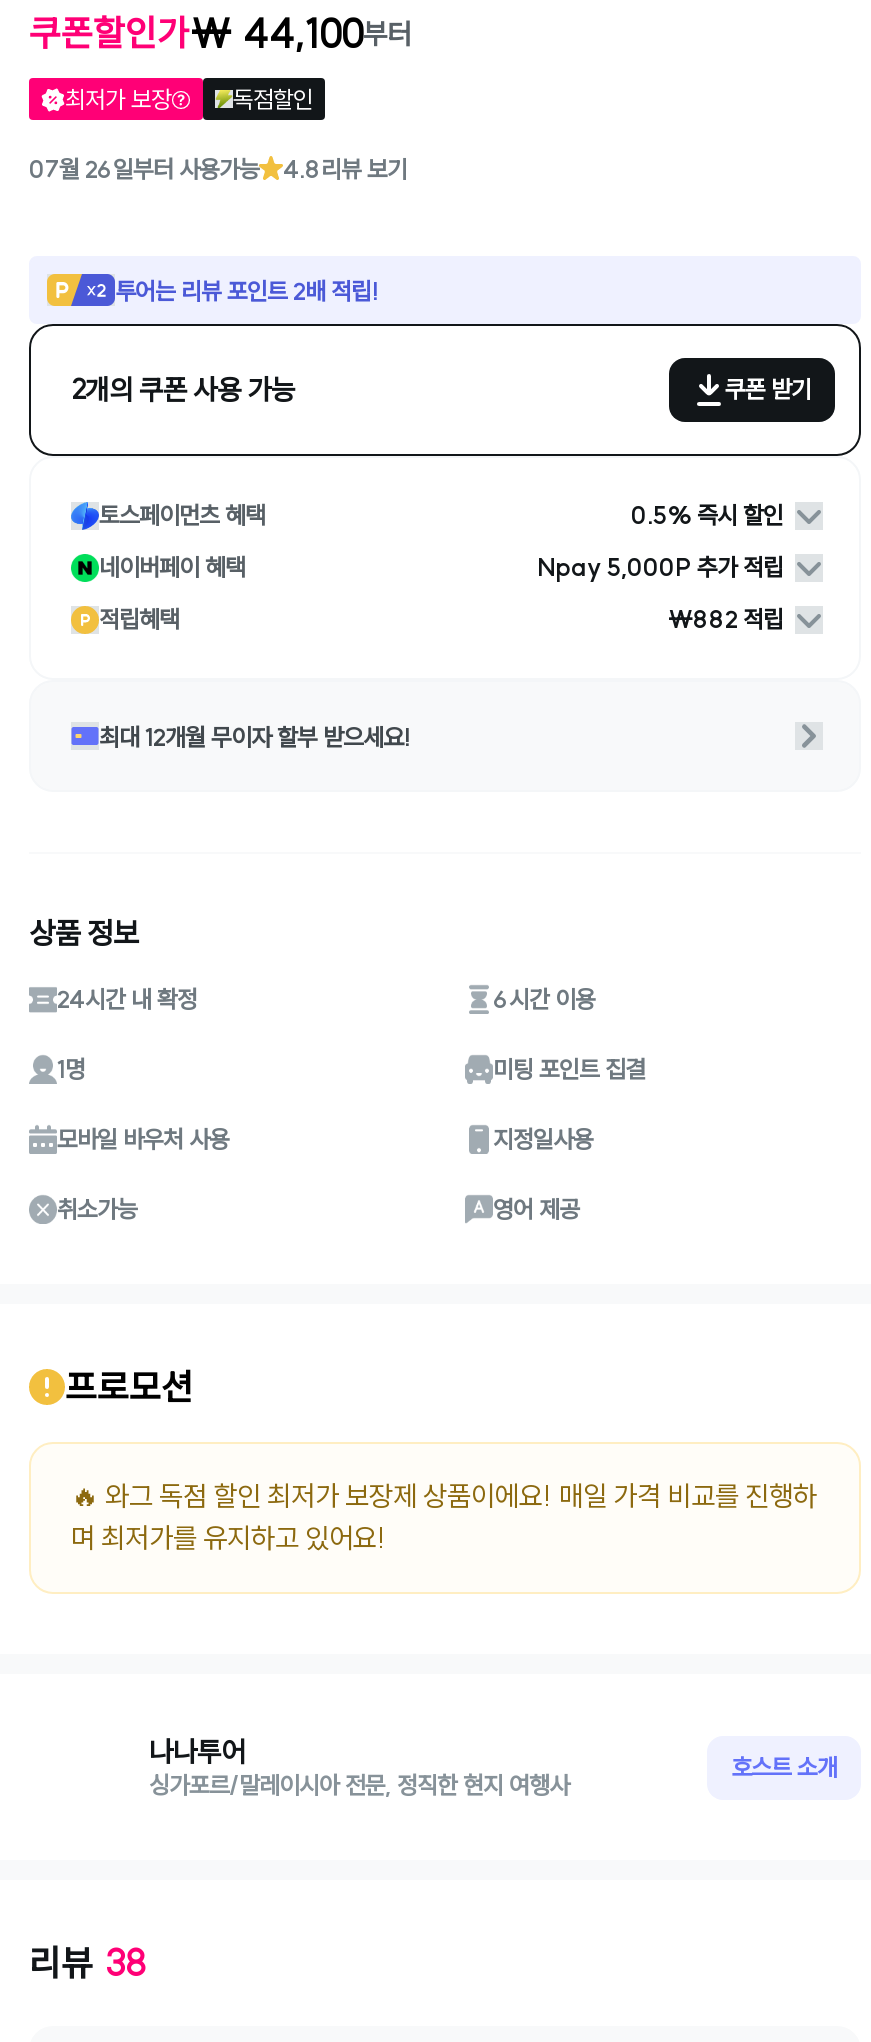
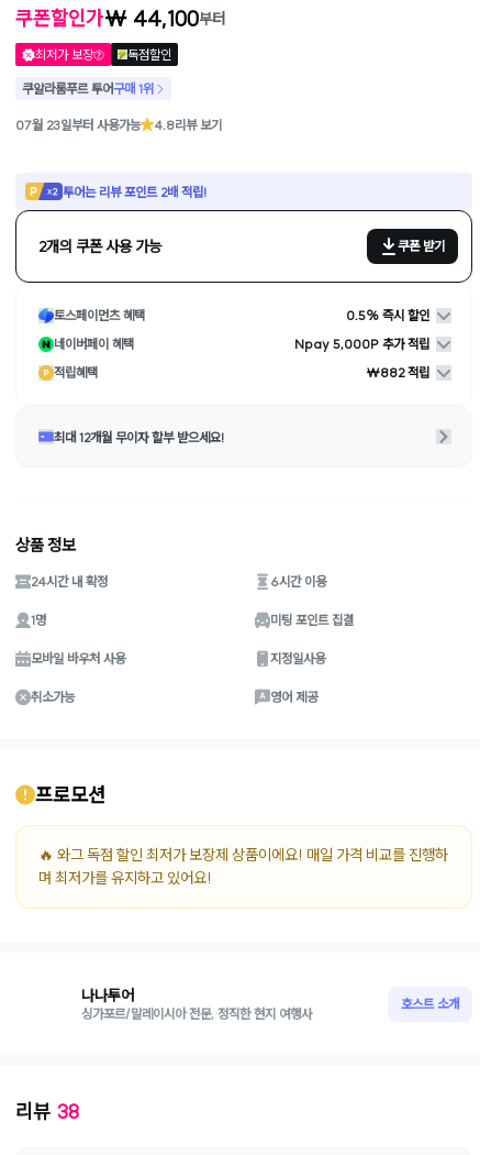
- 07월 26일부터 사용가능
+ 쿠알라룸푸르 투어구매 1위
+ 07월 23일부터 사용가능
